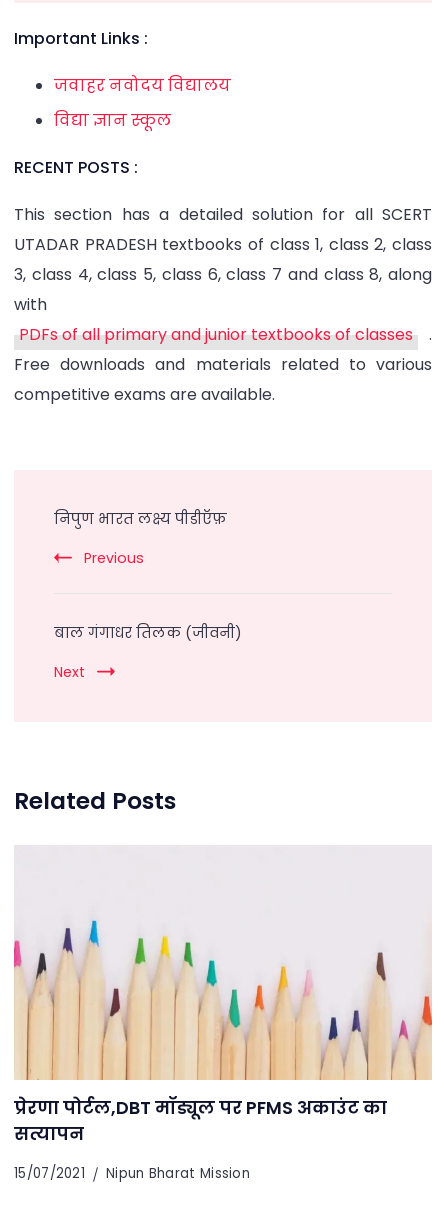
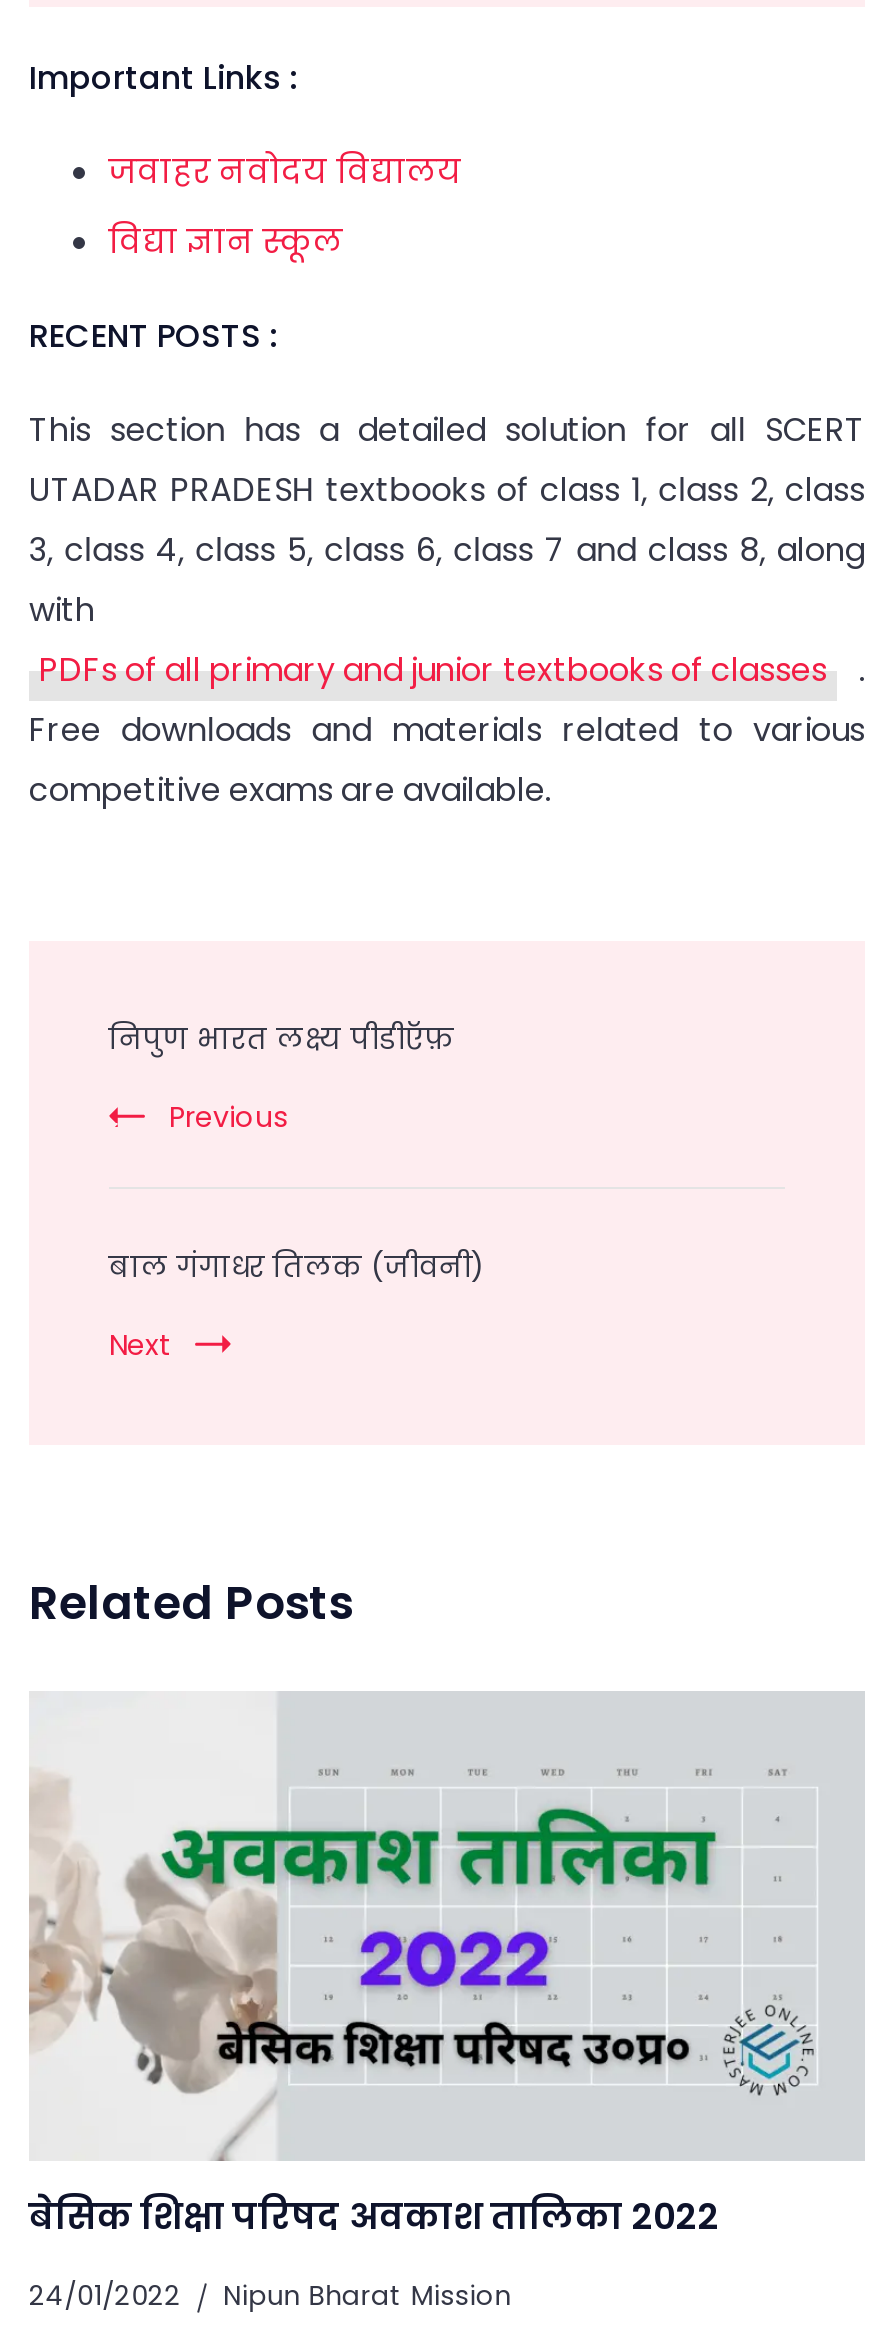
- [image]
- प्रेरणा पोर्टल,DBT मॉड्यूल पर PFMS अकाउंट का
- सत्यापन
+ [image]
+ बेसिक शिक्षा परिषद अवकाश तालिका 2022

- 15/07/2021 Nipun Bharat Mission
+ 24/01/2022 Nipun Bharat Mission
